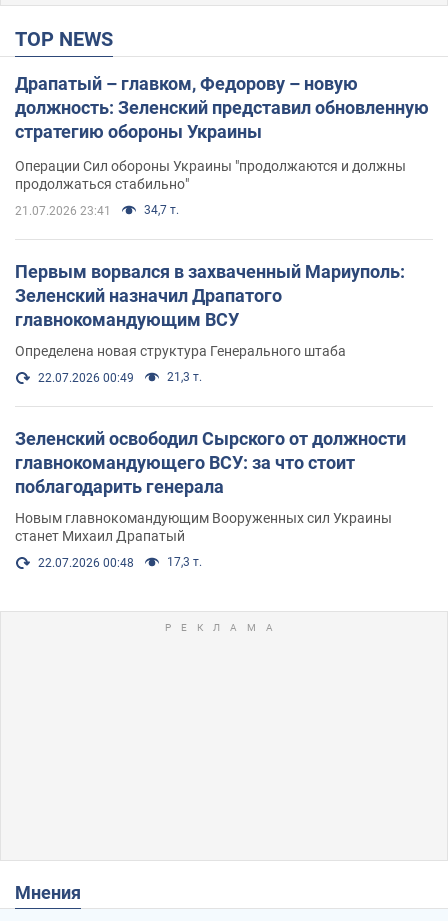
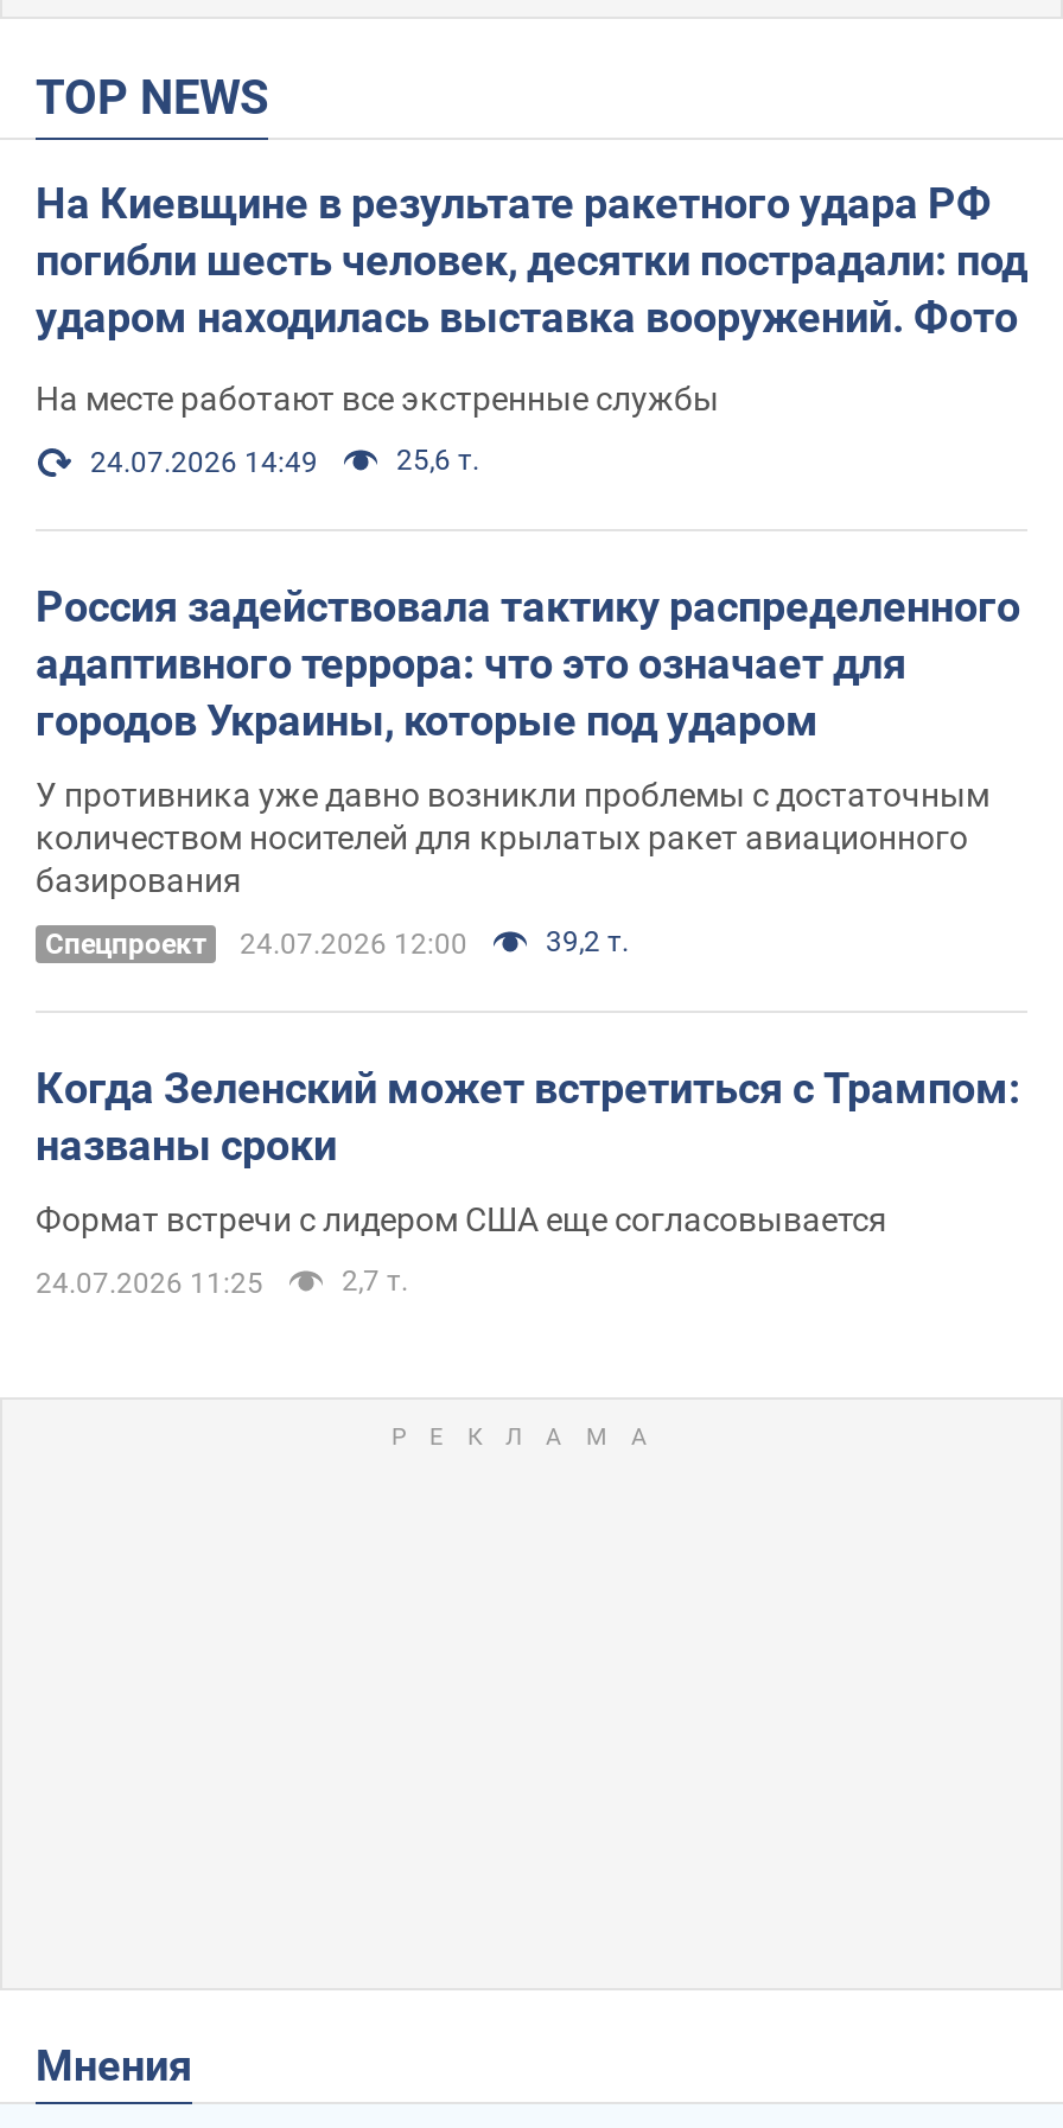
- Драпатый – главком, Федорову – новую
- должность: Зеленский представил обновленную
- стратегию обороны Украины
+ На Киевщине в результате ракетного удара РФ
+ погибли шесть человек, десятки пострадали: под
+ ударом находилась выставка вооружений. Фото

- Операции Сил обороны Украины "продолжаются и должны
- продолжаться стабильно"
+ На месте работают все экстренные службы

- 21.07.2026 23:41
- 34,7 т.
+ 24.07.2026 14:49
+ 25,6 т.

- Первым ворвался в захваченный Мариуполь:
- Зеленский назначил Драпатого
- главнокомандующим ВСУ
+ Россия задействовала тактику распределенного
+ адаптивного террора: что это означает для
+ городов Украины, которые под ударом

- Определена новая структура Генерального штаба
+ У противника уже давно возникли проблемы с достаточным
+ количеством носителей для крылатых ракет авиационного
+ базирования

- 22.07.2026 00:49
- 21,3 т.
+ Спецпроект
+ 24.07.2026 12:00
+ 39,2 т.

- Зеленский освободил Сырского от должности
- главнокомандующего ВСУ: за что стоит
- поблагодарить генерала
+ Когда Зеленский может встретиться с Трампом:
+ названы сроки

- Новым главнокомандующим Вооруженных сил Украины
- станет Михаил Драпатый
+ Формат встречи с лидером США еще согласовывается

- 22.07.2026 00:48
- 17,3 т.
+ 24.07.2026 11:25
+ 2,7 т.
